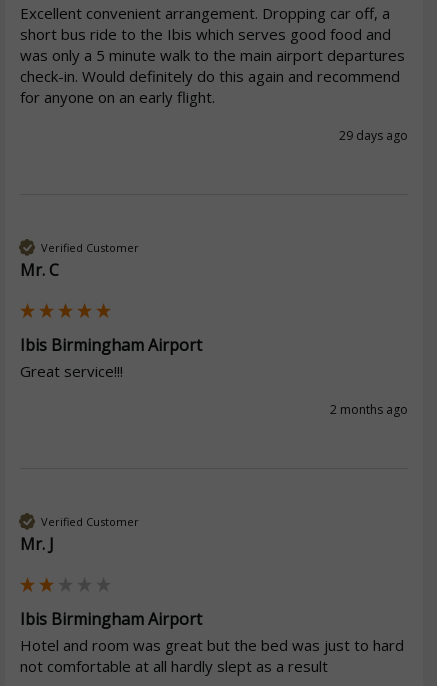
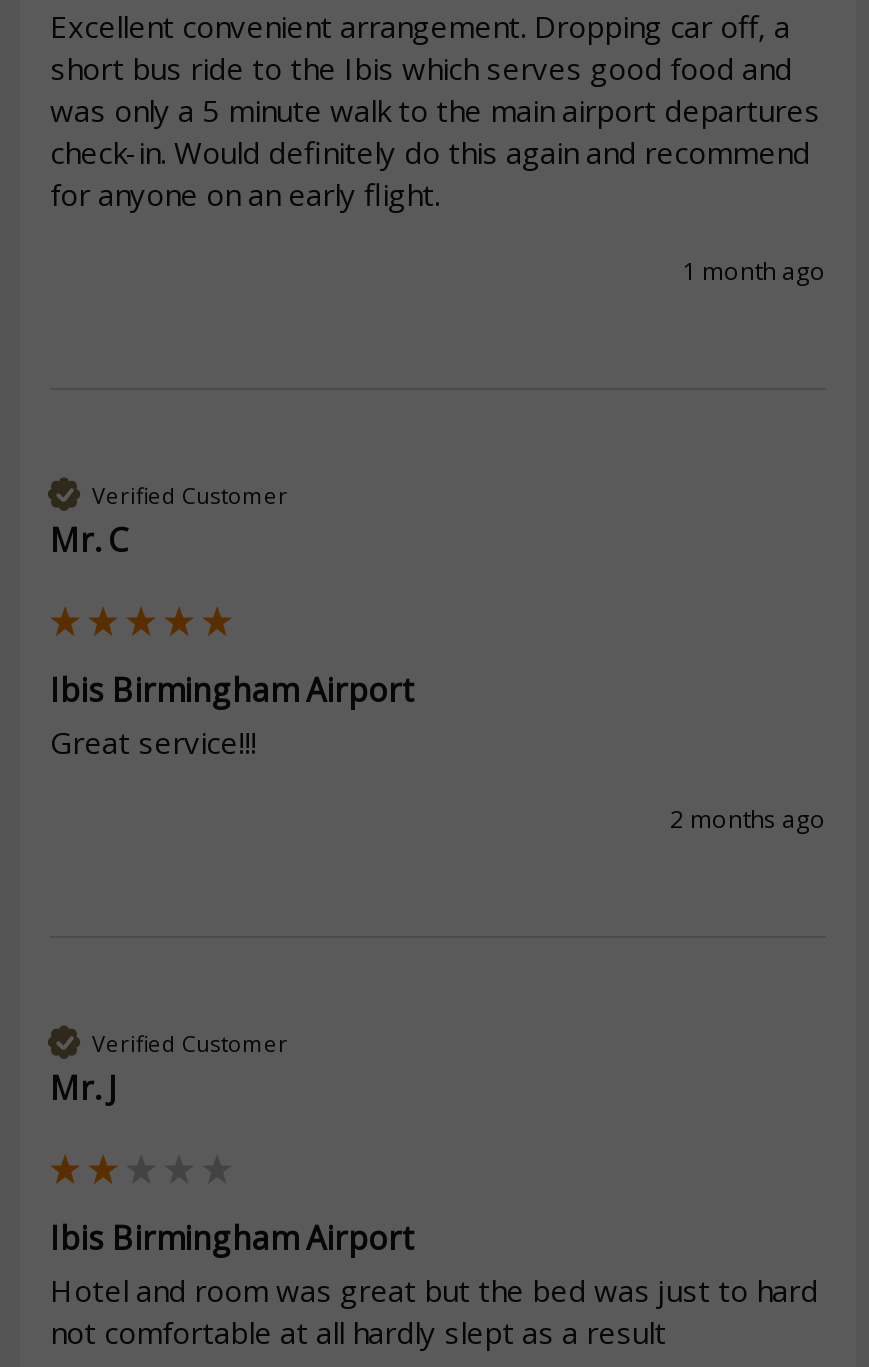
- 29 days ago
+ 1 month ago
